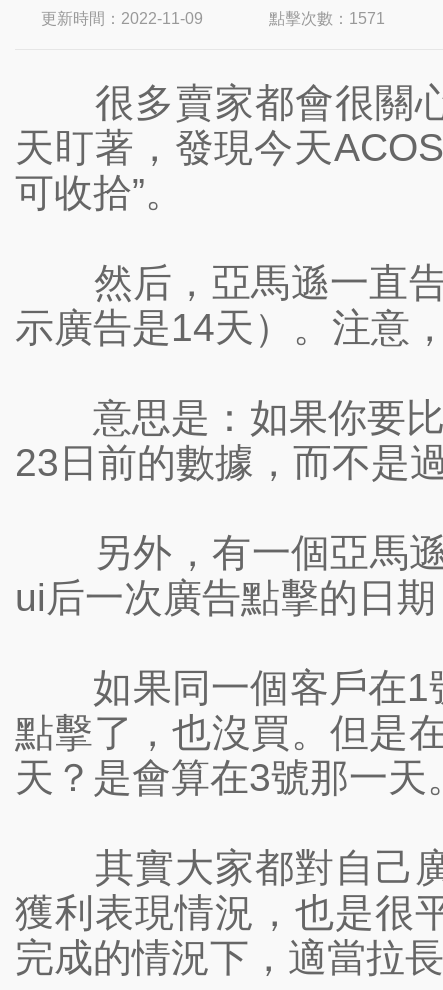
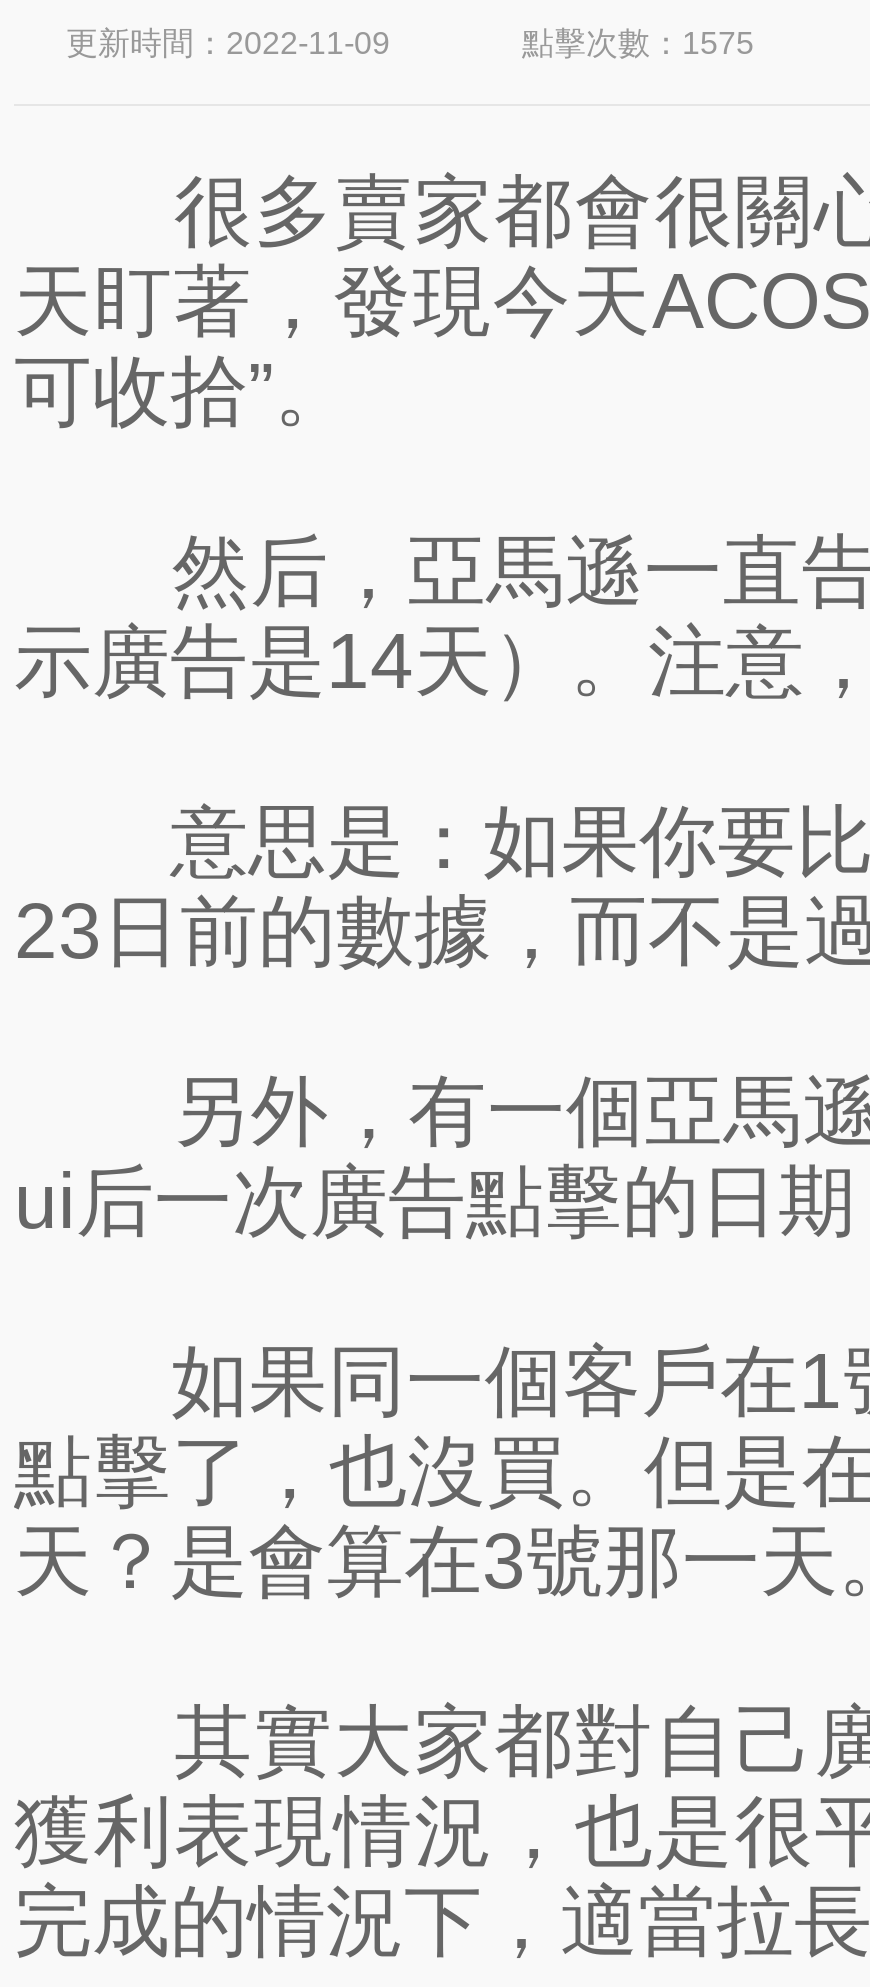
- 點擊次數：1571
+ 點擊次數：1575
